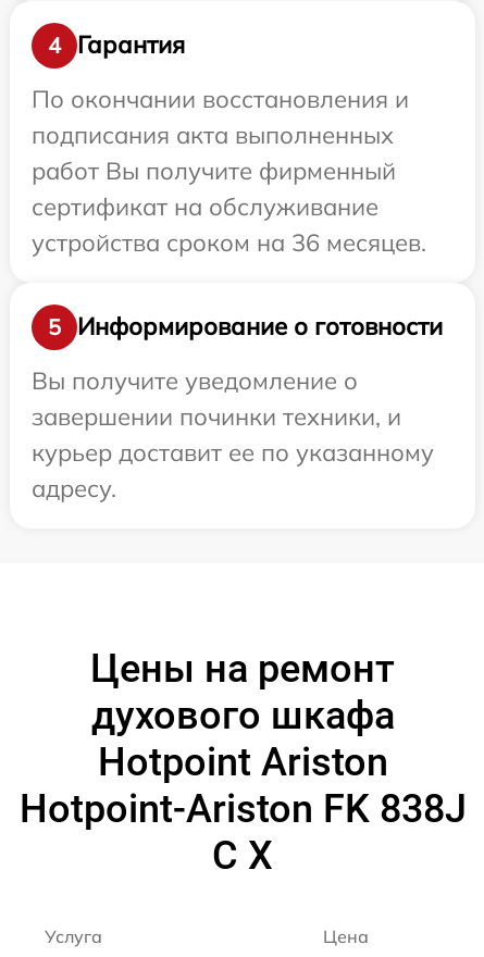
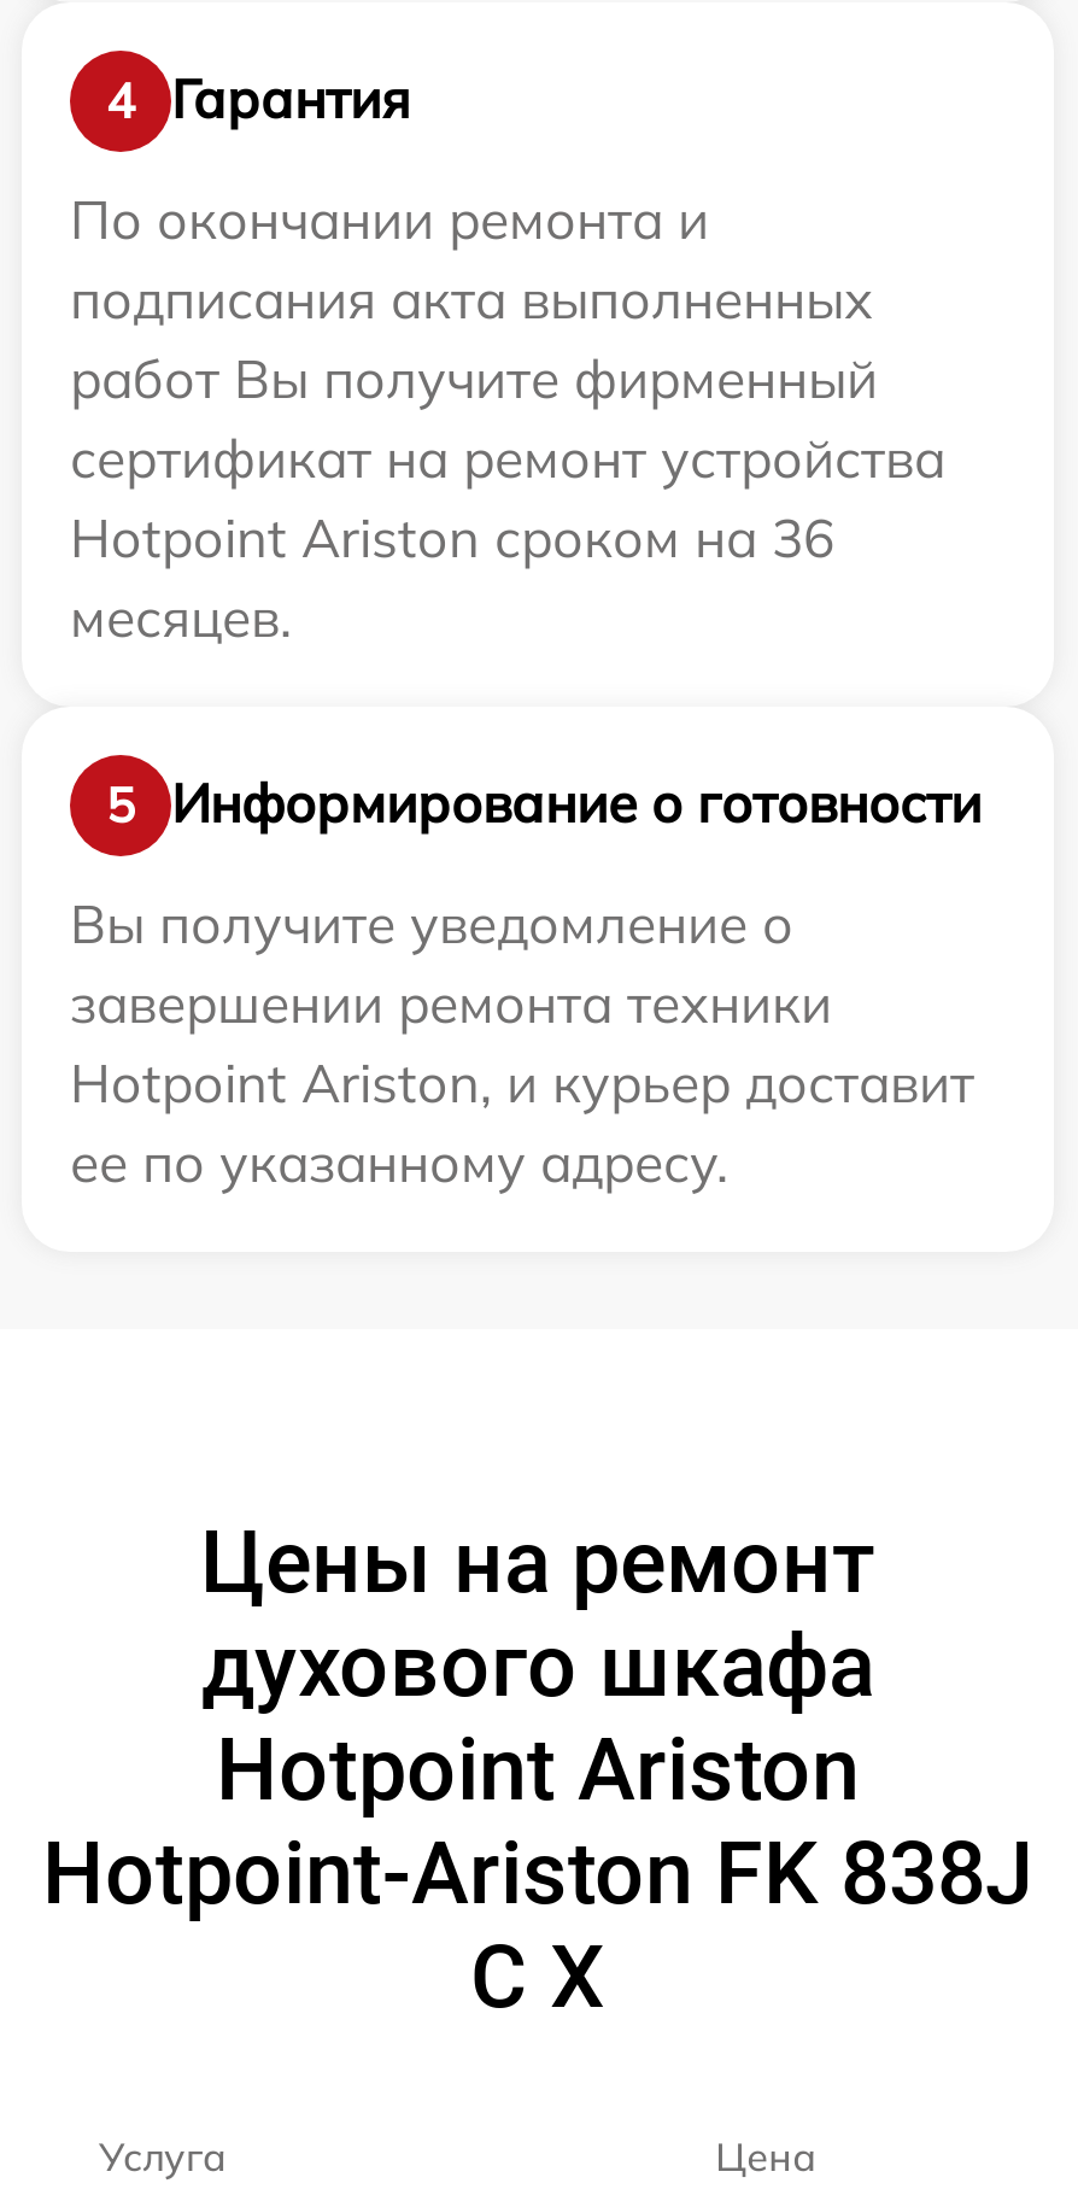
- По окончании восстановления и
+ По окончании ремонта и

- сертификат на обслуживание
- устройства сроком на 36 месяцев.
+ сертификат на ремонт устройства
+ Hotpoint Ariston сроком на 36
+ месяцев.

- завершении починки техники, и
- курьер доставит ее по указанному
- адресу.
+ завершении ремонта техники
+ Hotpoint Ariston, и курьер доставит
+ ее по указанному адресу.
